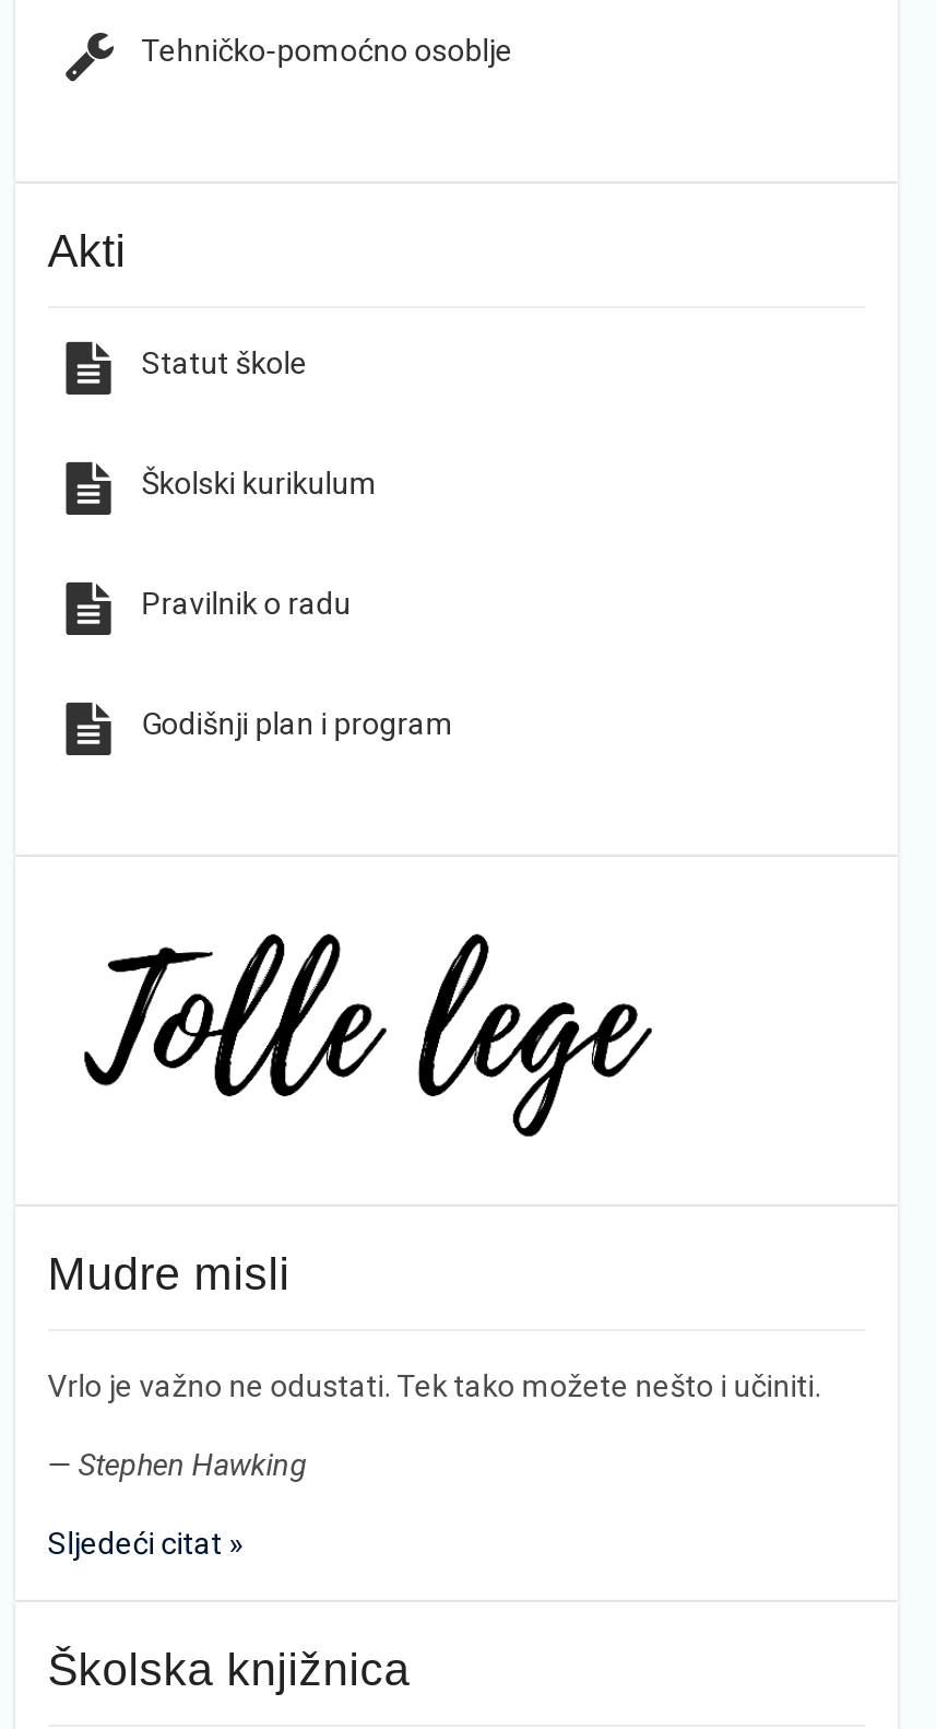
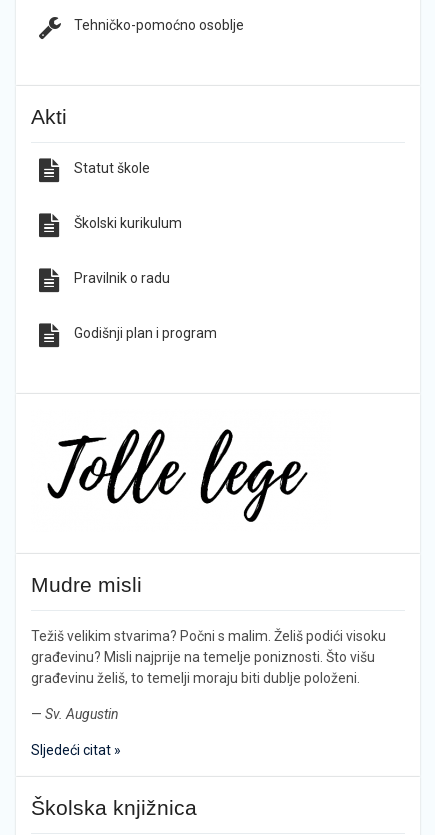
- Vrlo je važno ne odustati. Tek tako možete nešto i učiniti.
+ Težiš velikim stvarima? Počni s malim. Želiš podići visoku
+ građevinu? Misli najprije na temelje poniznosti. Što višu
+ građevinu želiš, to temelji moraju biti dublje položeni.

- — Stephen Hawking
+ — Sv. Augustin
